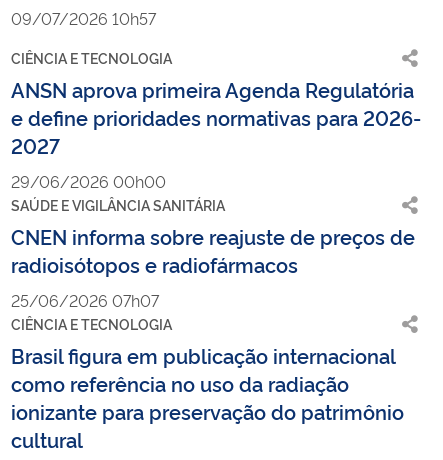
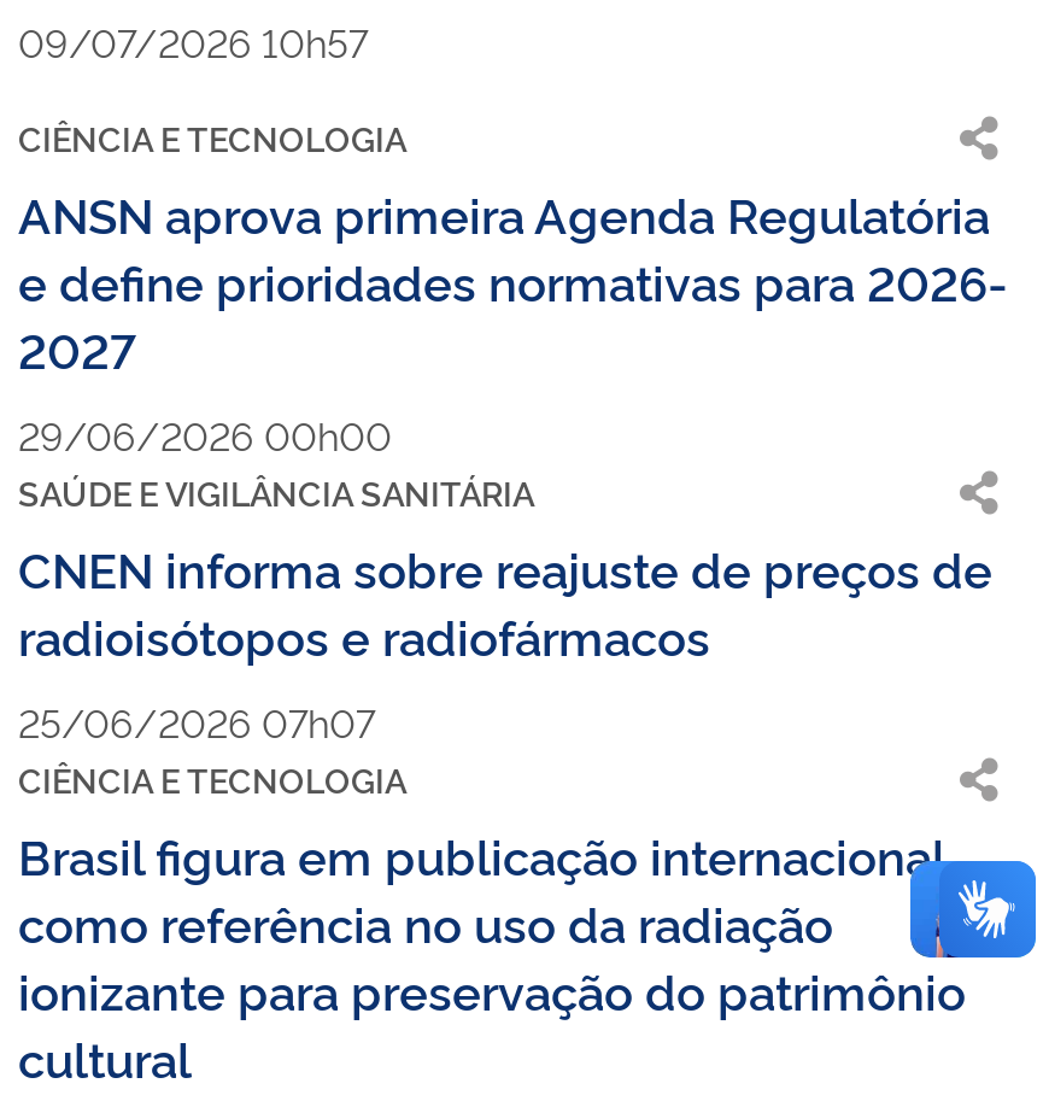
+ [image]
